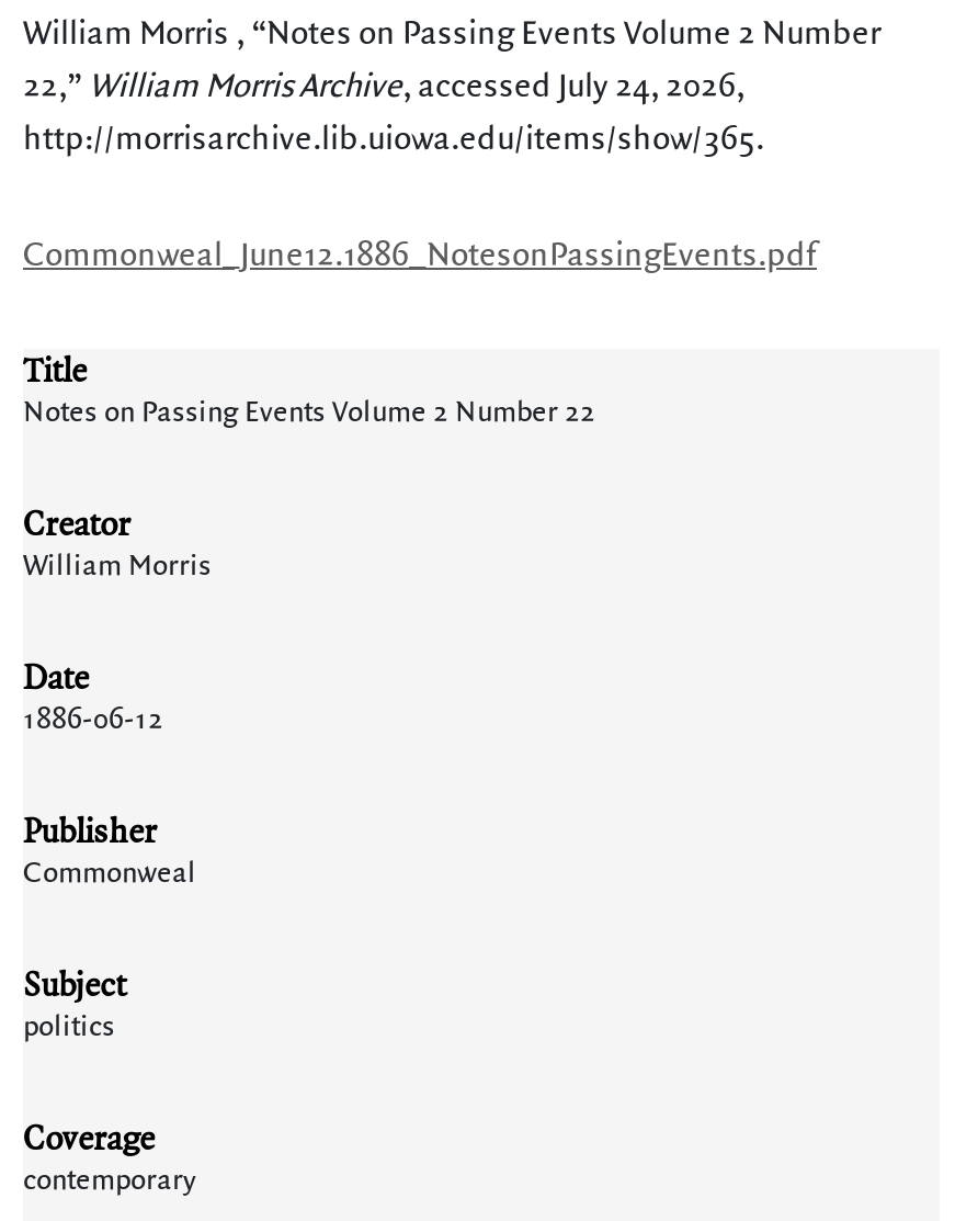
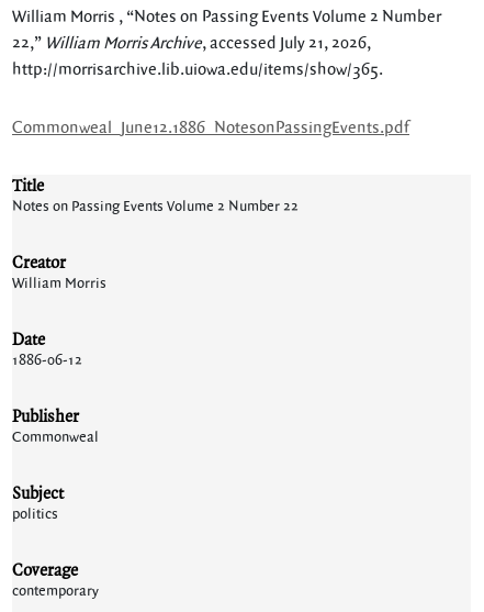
- 22,” William Morris Archive, accessed July 24, 2026,
+ 22,” William Morris Archive, accessed July 21, 2026,
